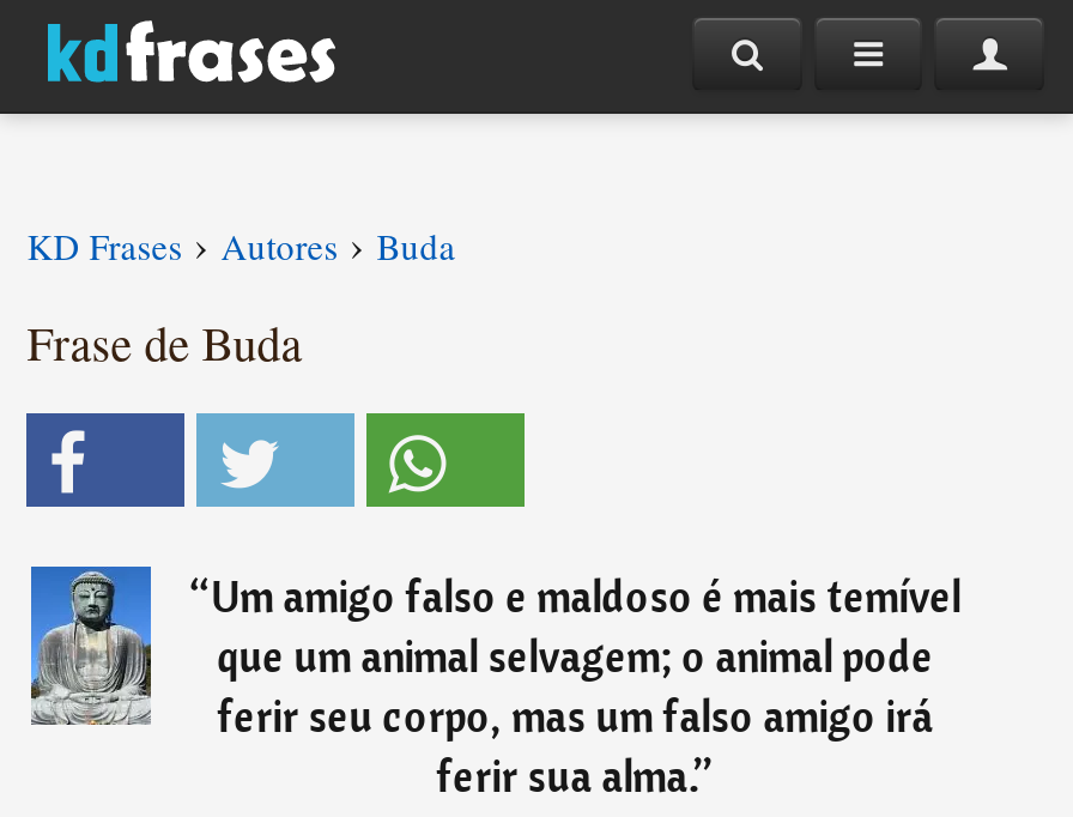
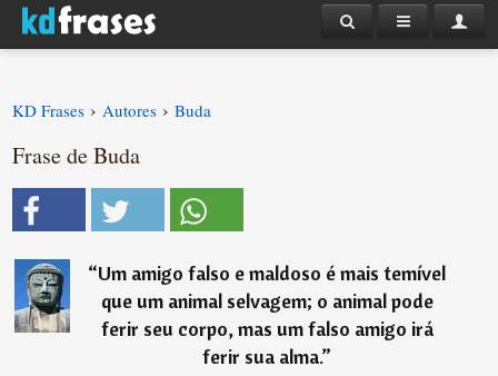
- [image]
+ [image]
